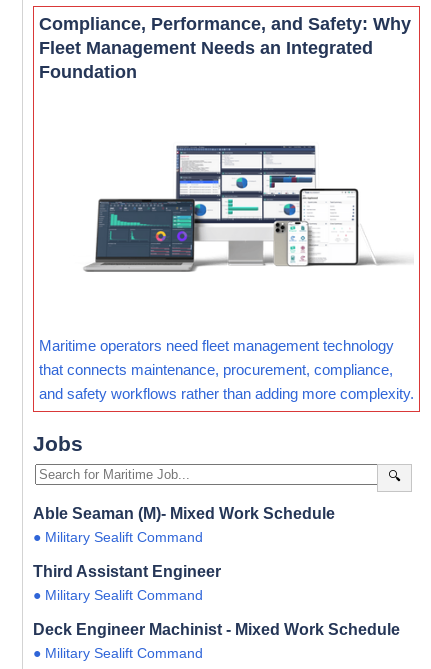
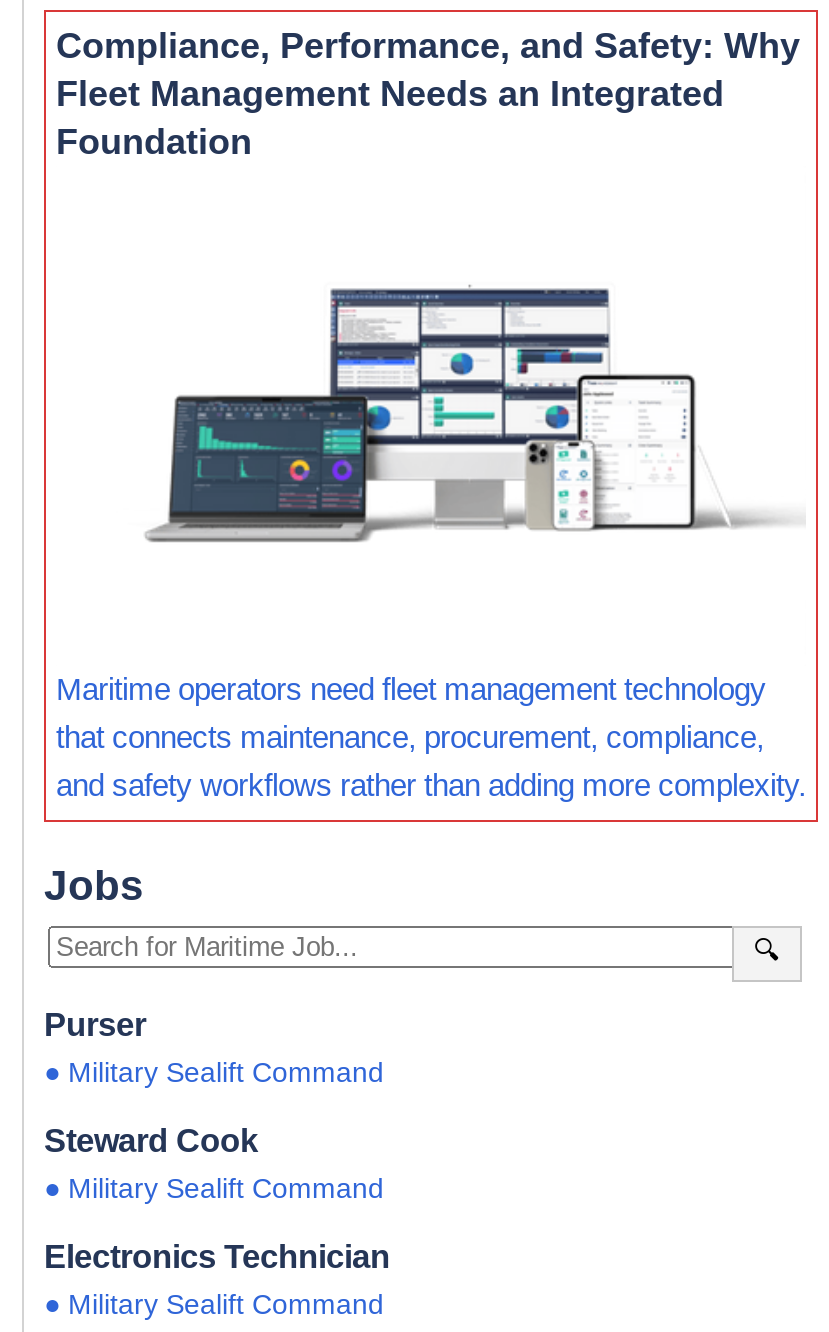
- Able Seaman (M)- Mixed Work Schedule
+ Purser

- Third Assistant Engineer
+ Steward Cook

- Deck Engineer Machinist - Mixed Work Schedule
+ Electronics Technician
